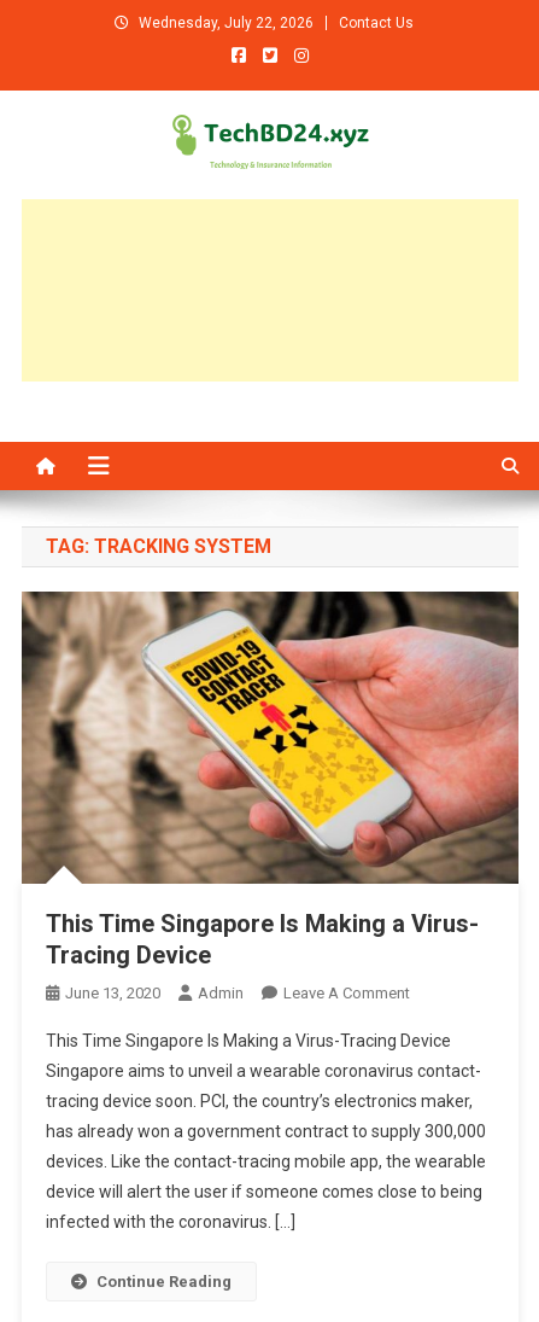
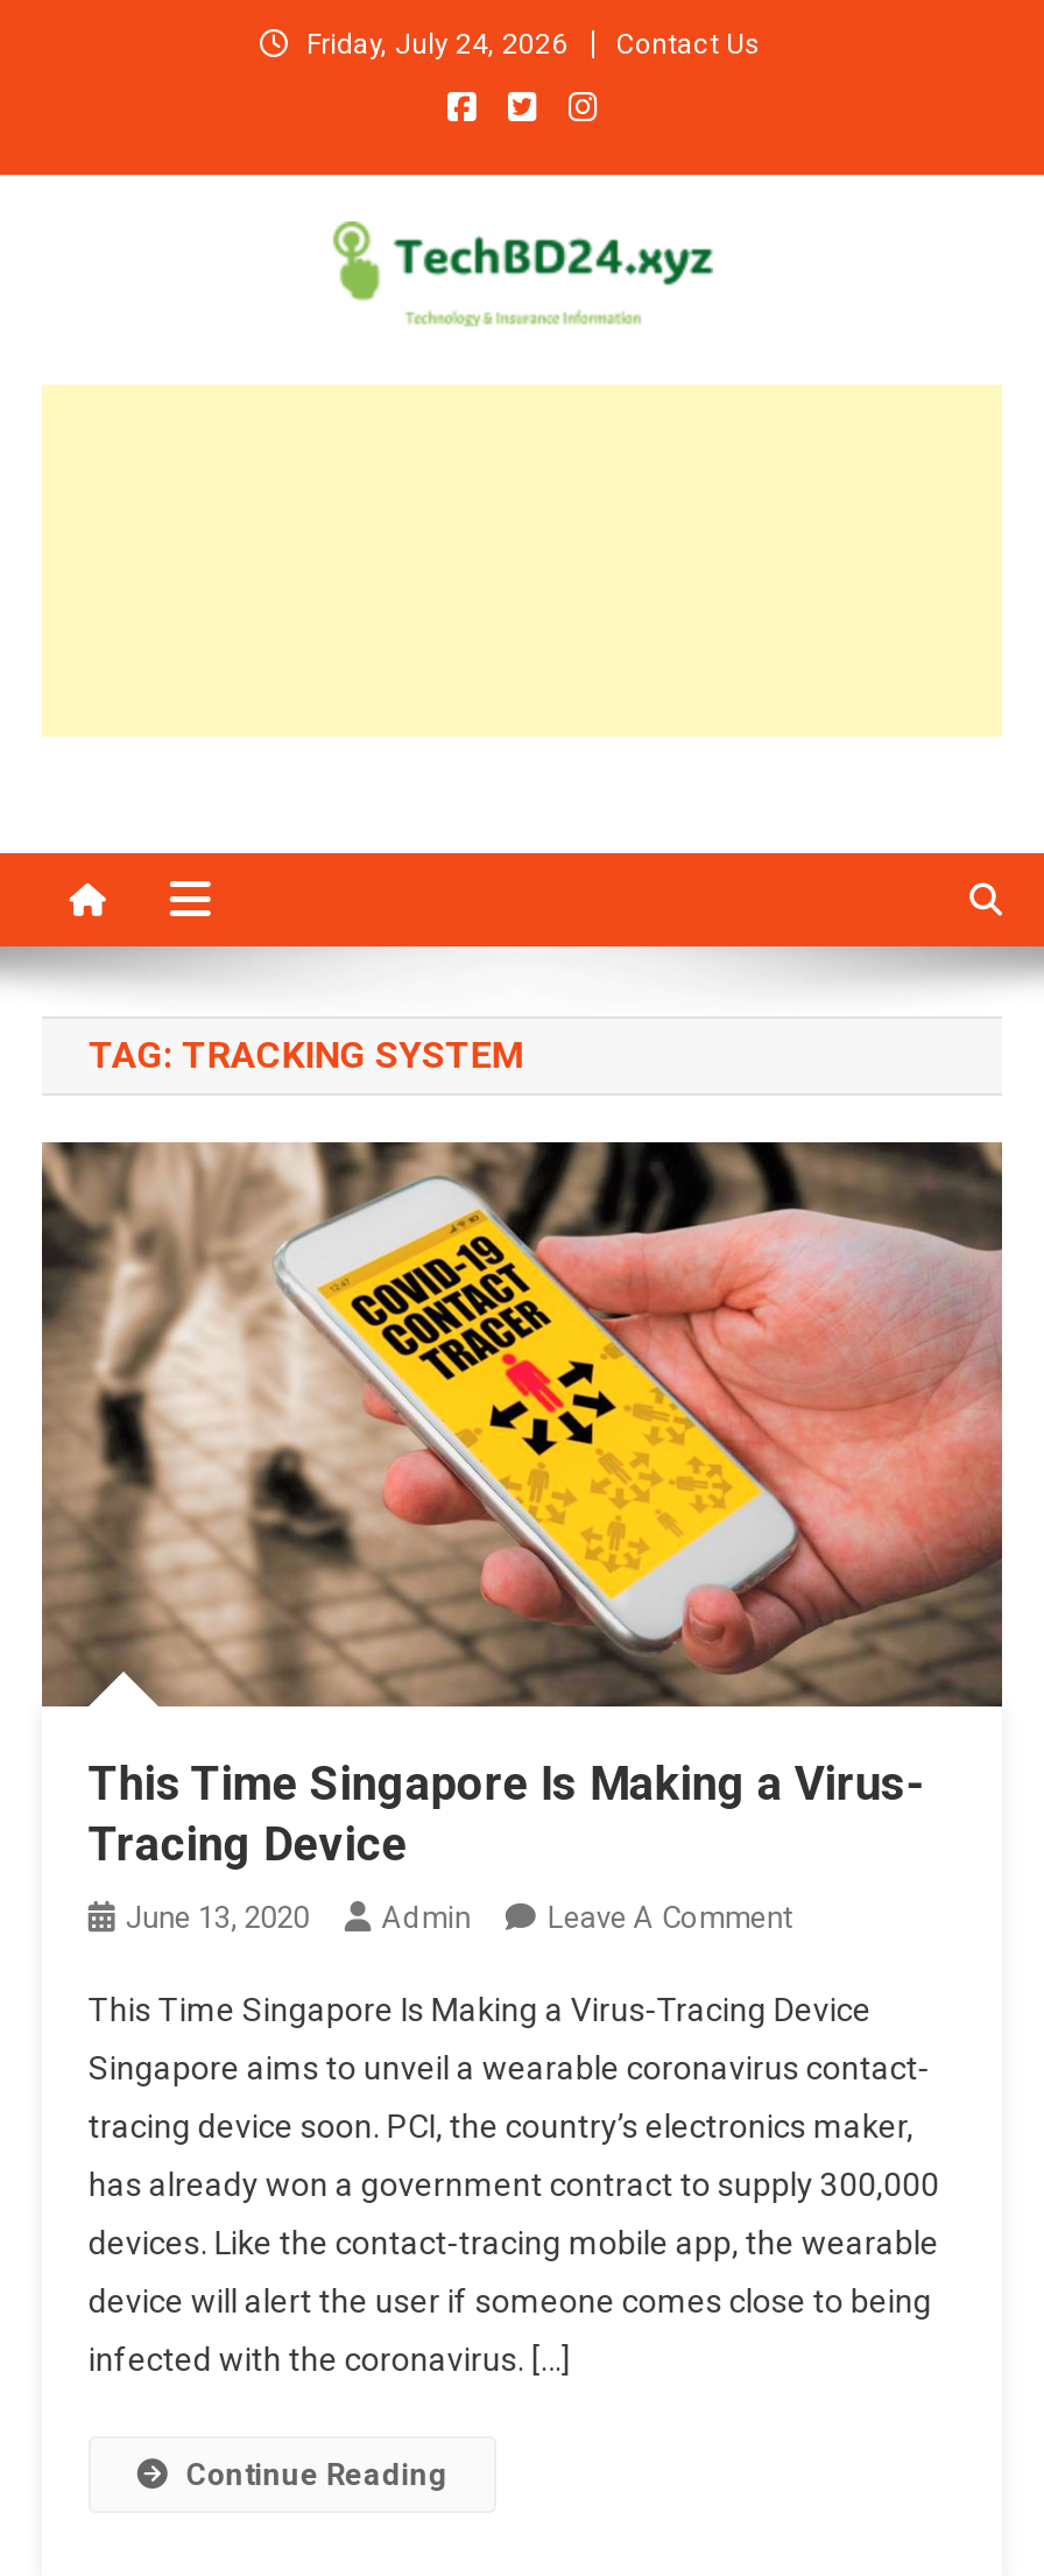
- Wednesday, July 22, 2026
+ Friday, July 24, 2026
